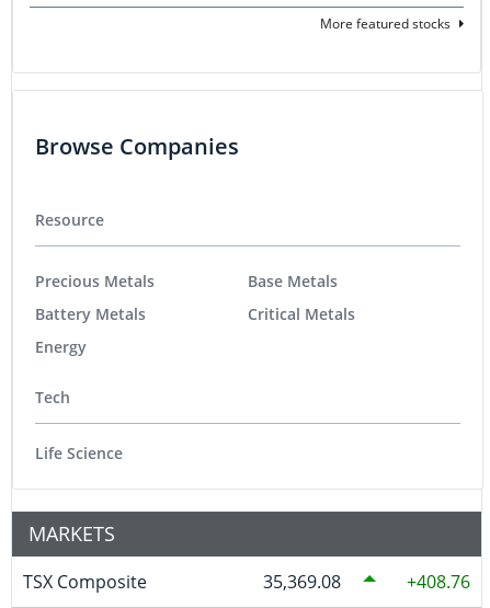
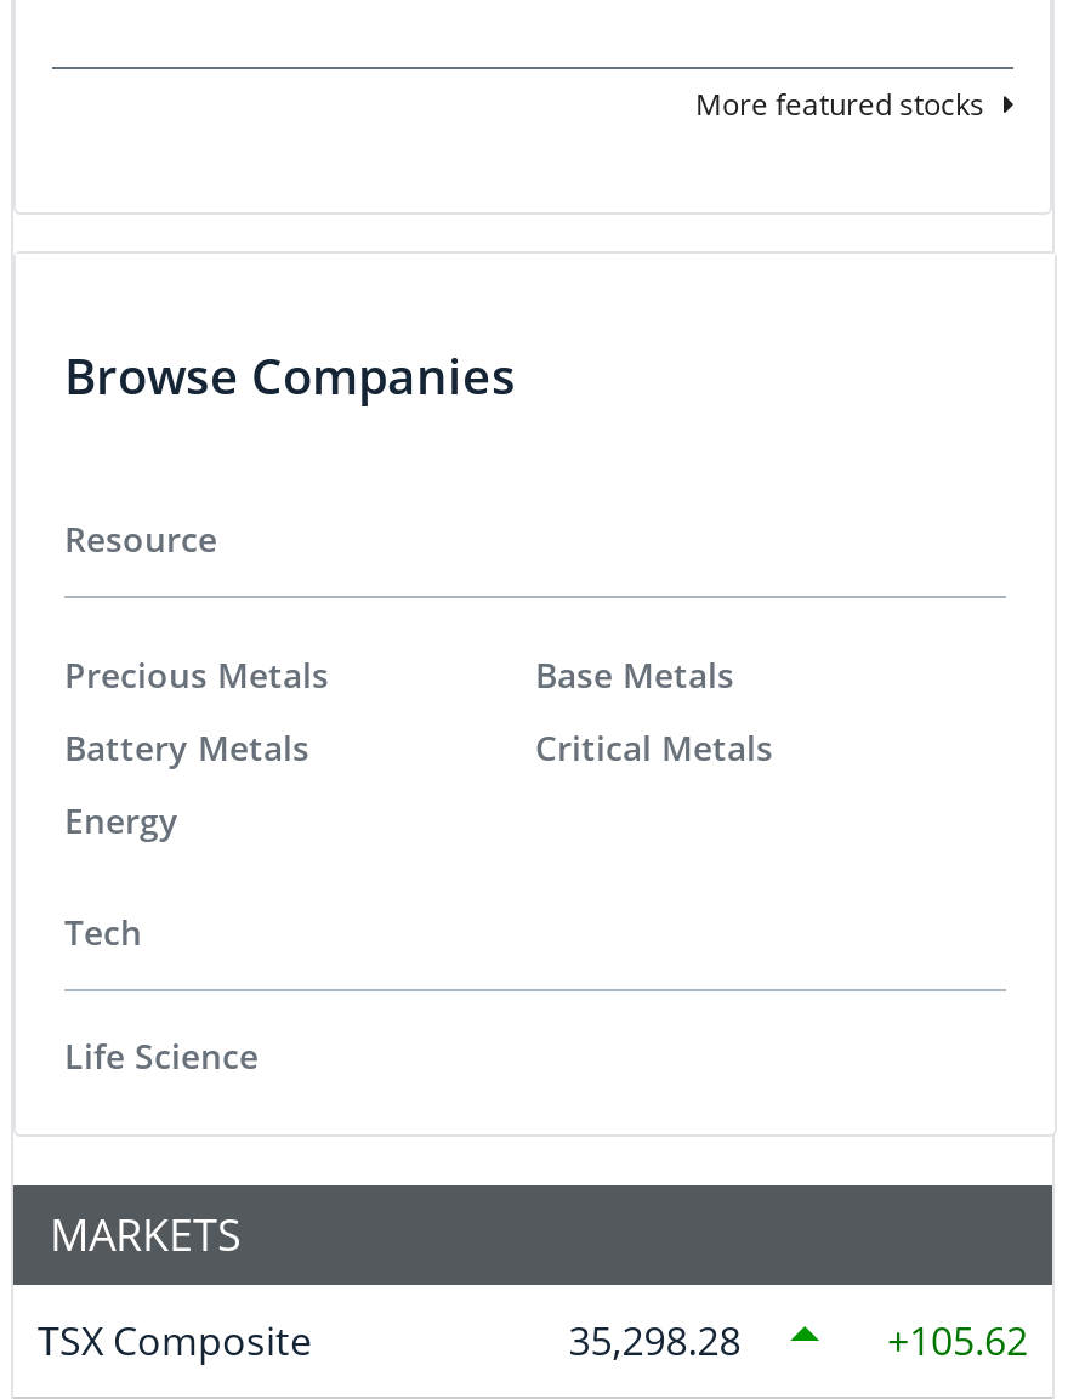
- 35,369.08
+ 35,298.28

- 408.76
+ 105.62
